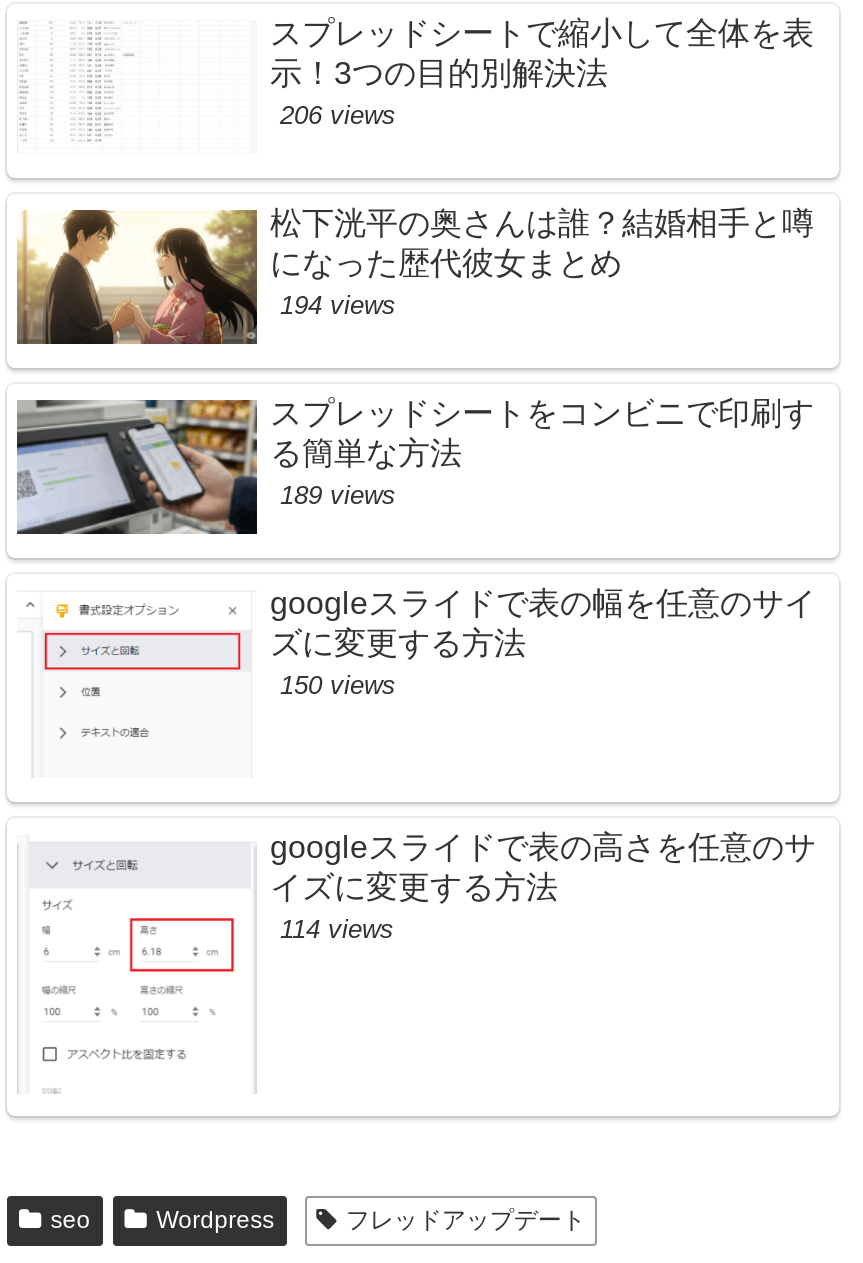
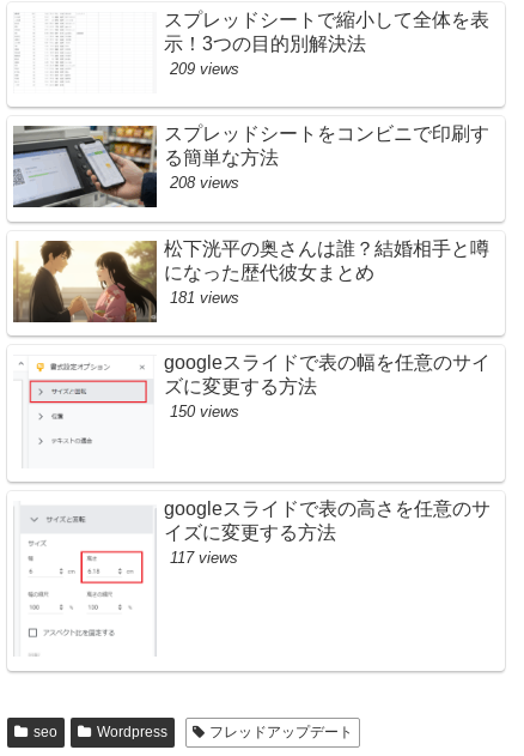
- 206 views
- 194 views
+ 209 views

moved down: [image] | 松下洸平の奥さんは誰？結婚相手と噂 | になった歴代彼女まとめ

moved up: [image] | スプレッドシートをコンビニで印刷す | る簡単な方法

- 189 views
+ 208 views
+ 181 views

- 114 views
+ 117 views
